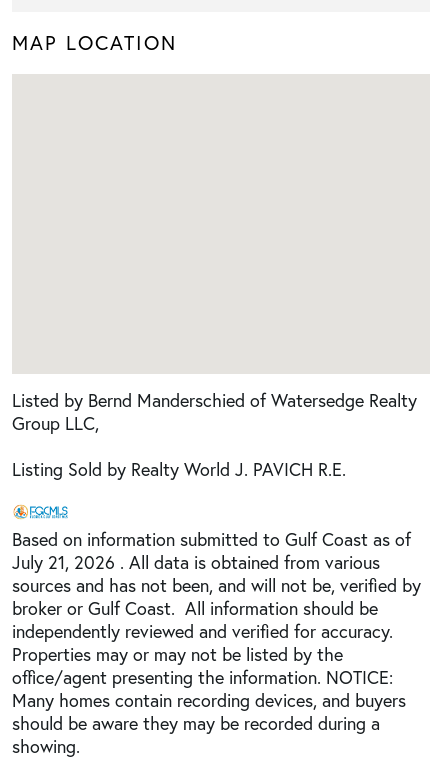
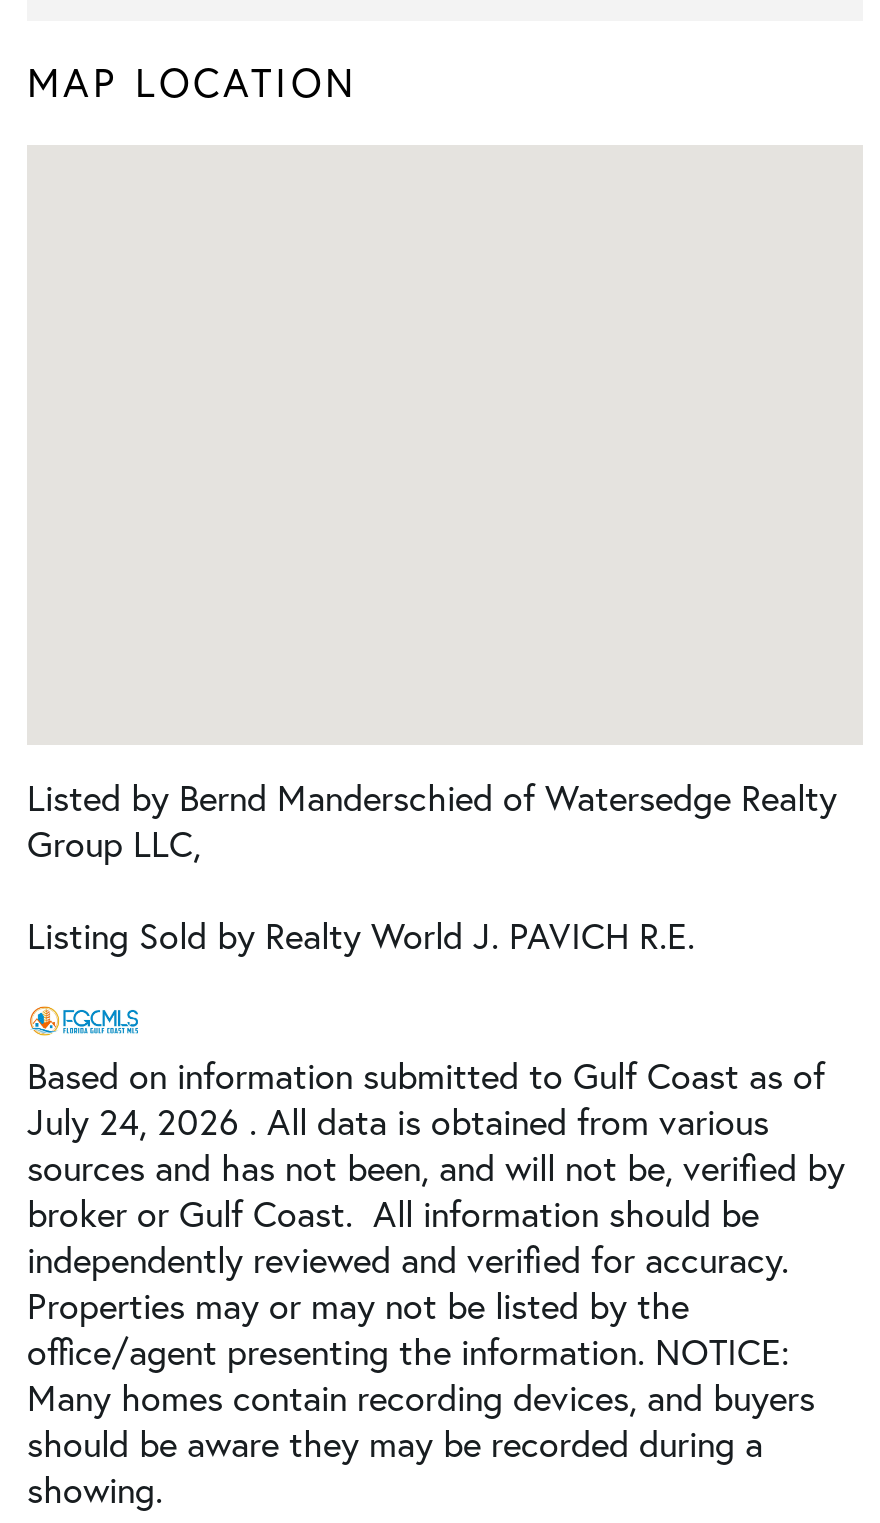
- July 21, 2026 . All data is obtained from various
+ July 24, 2026 . All data is obtained from various
